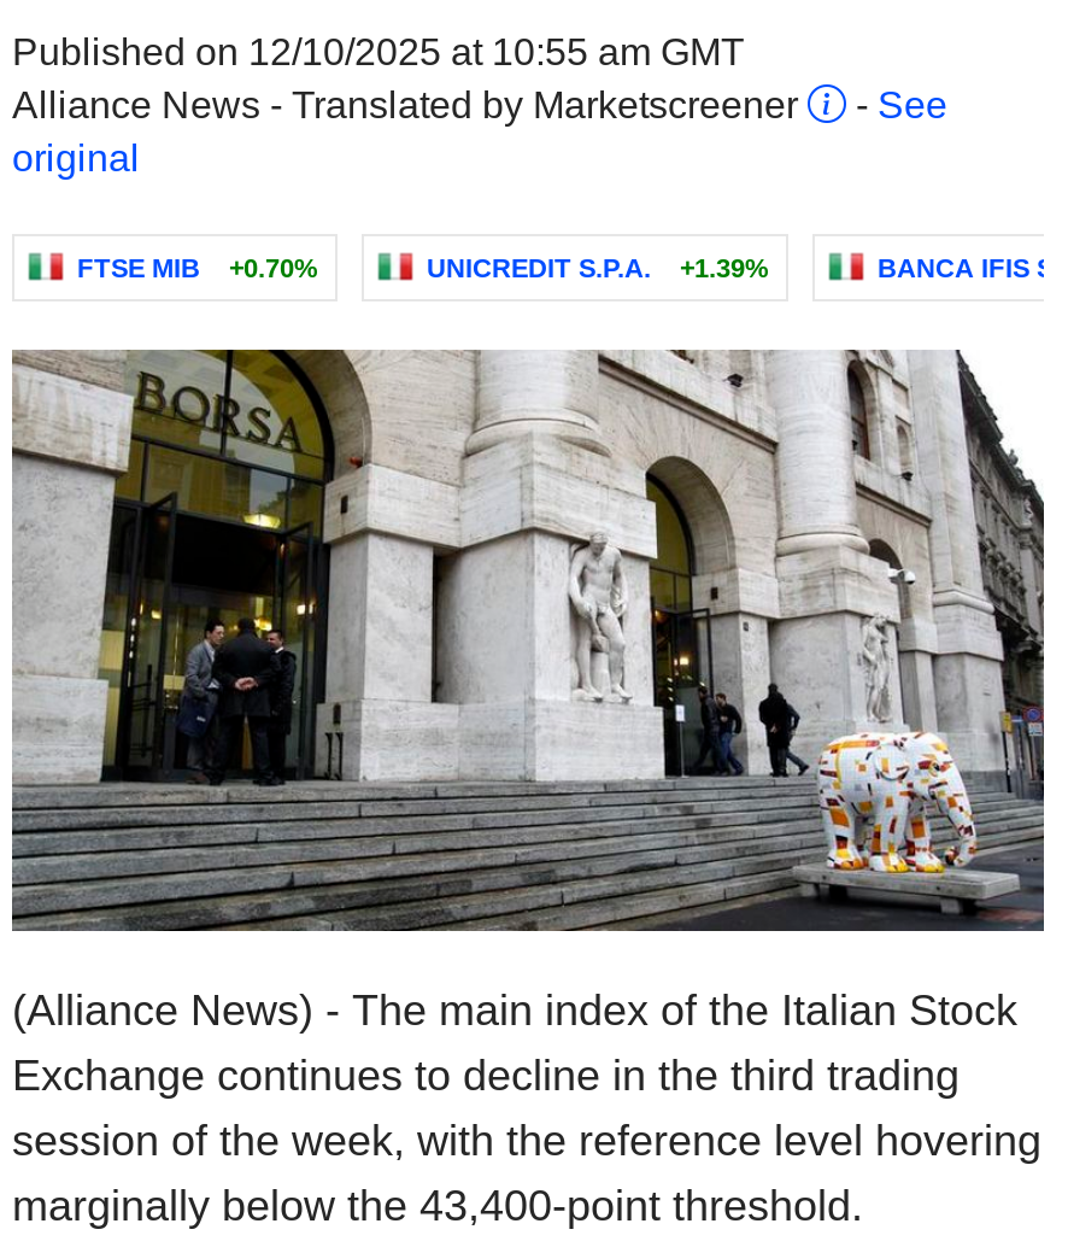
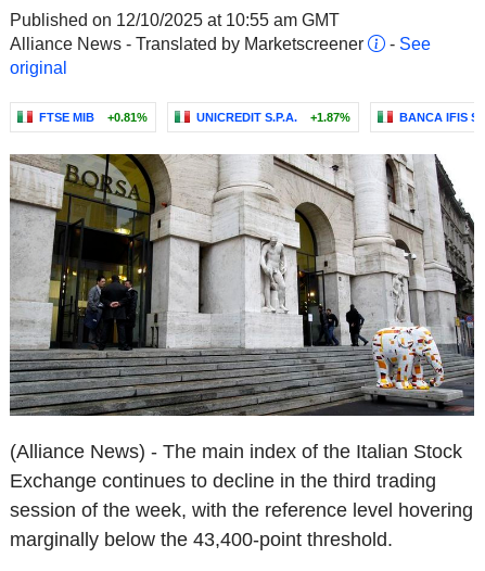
- FTSE MIB +0.70%
+ FTSE MIB +0.81%

- UNICREDIT S.P.A. +1.39%
+ UNICREDIT S.P.A. +1.87%
